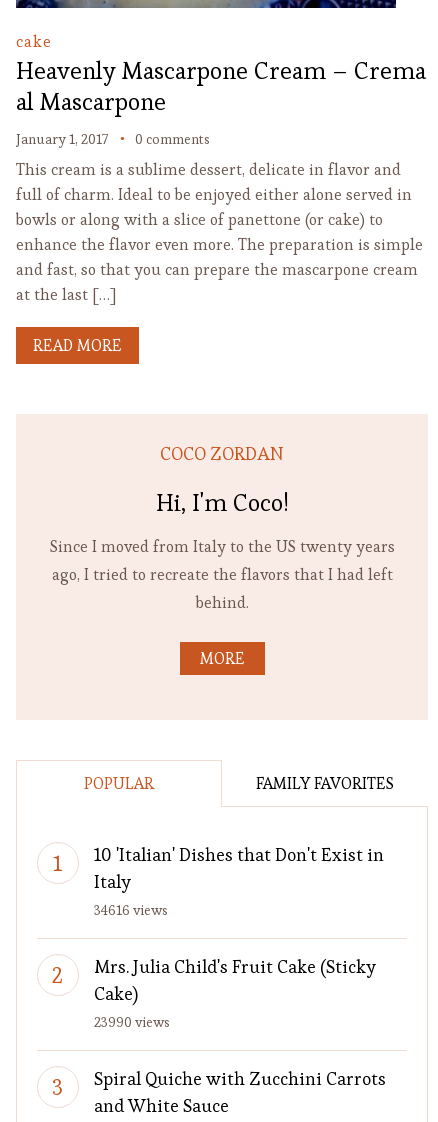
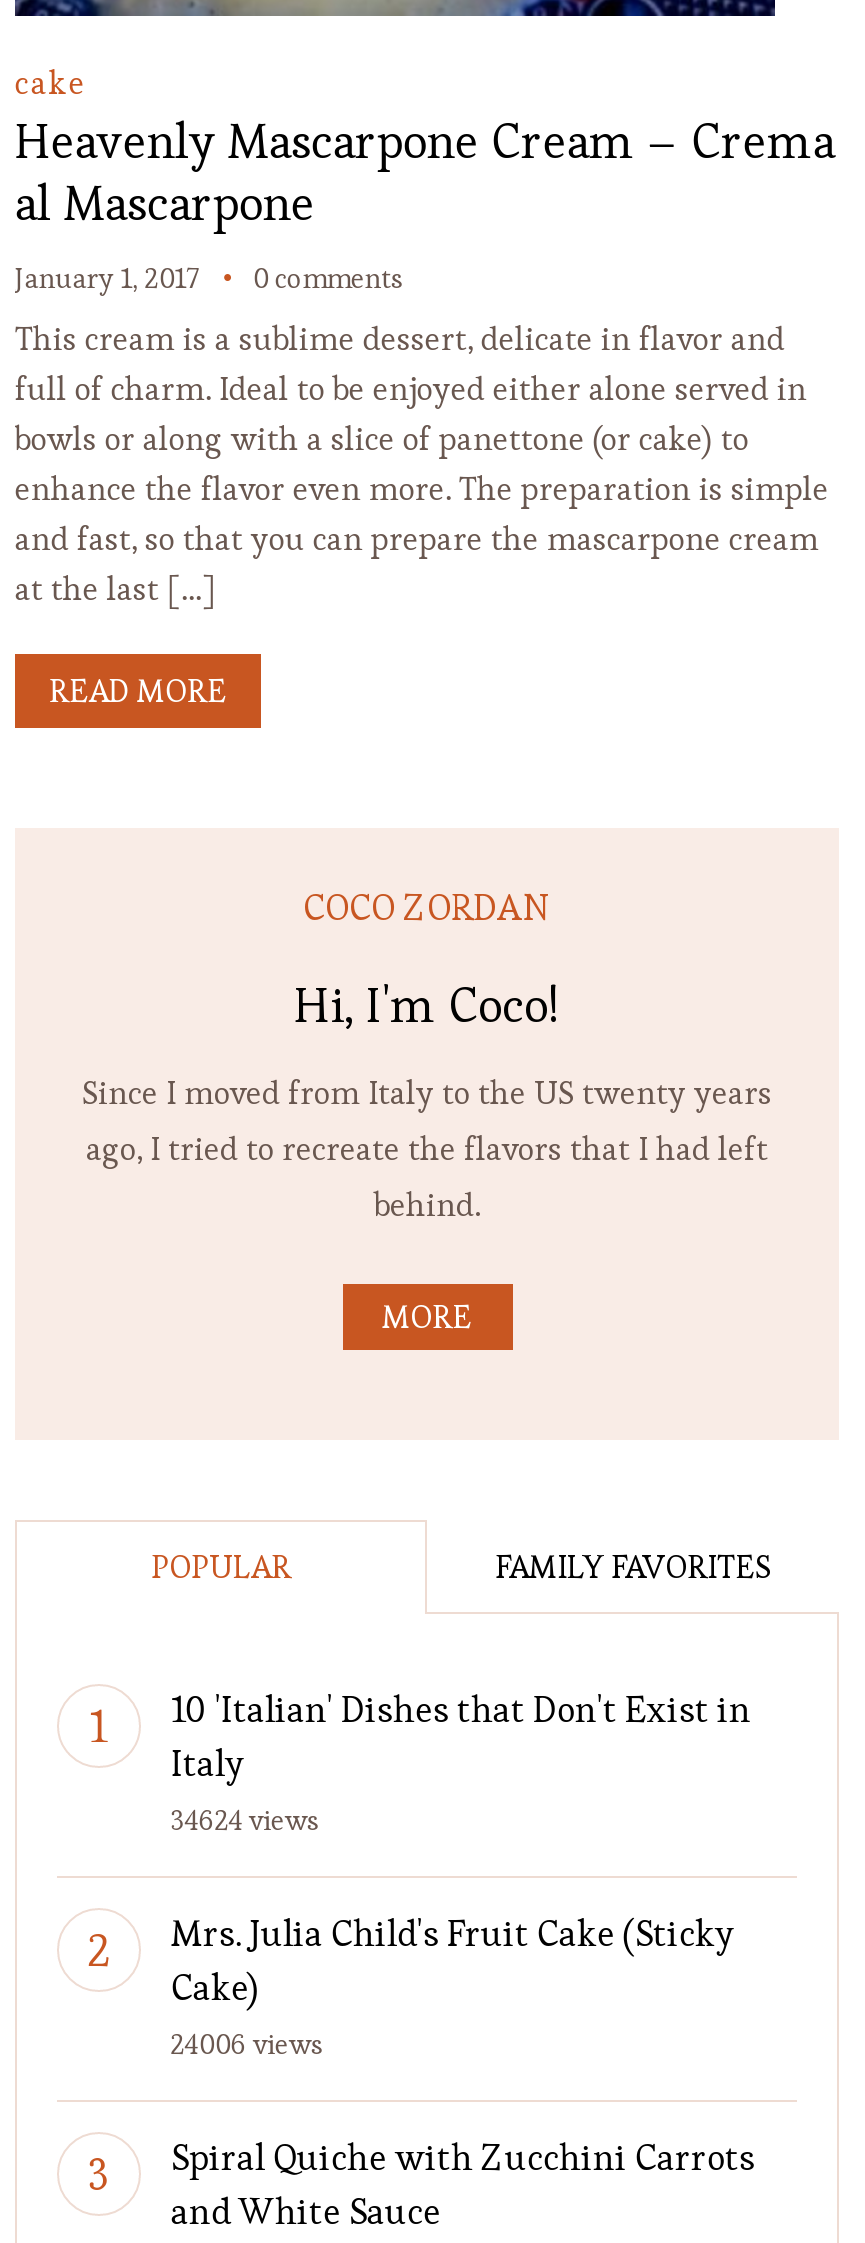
- 34616 views
+ 34624 views

- 23990 views
+ 24006 views
